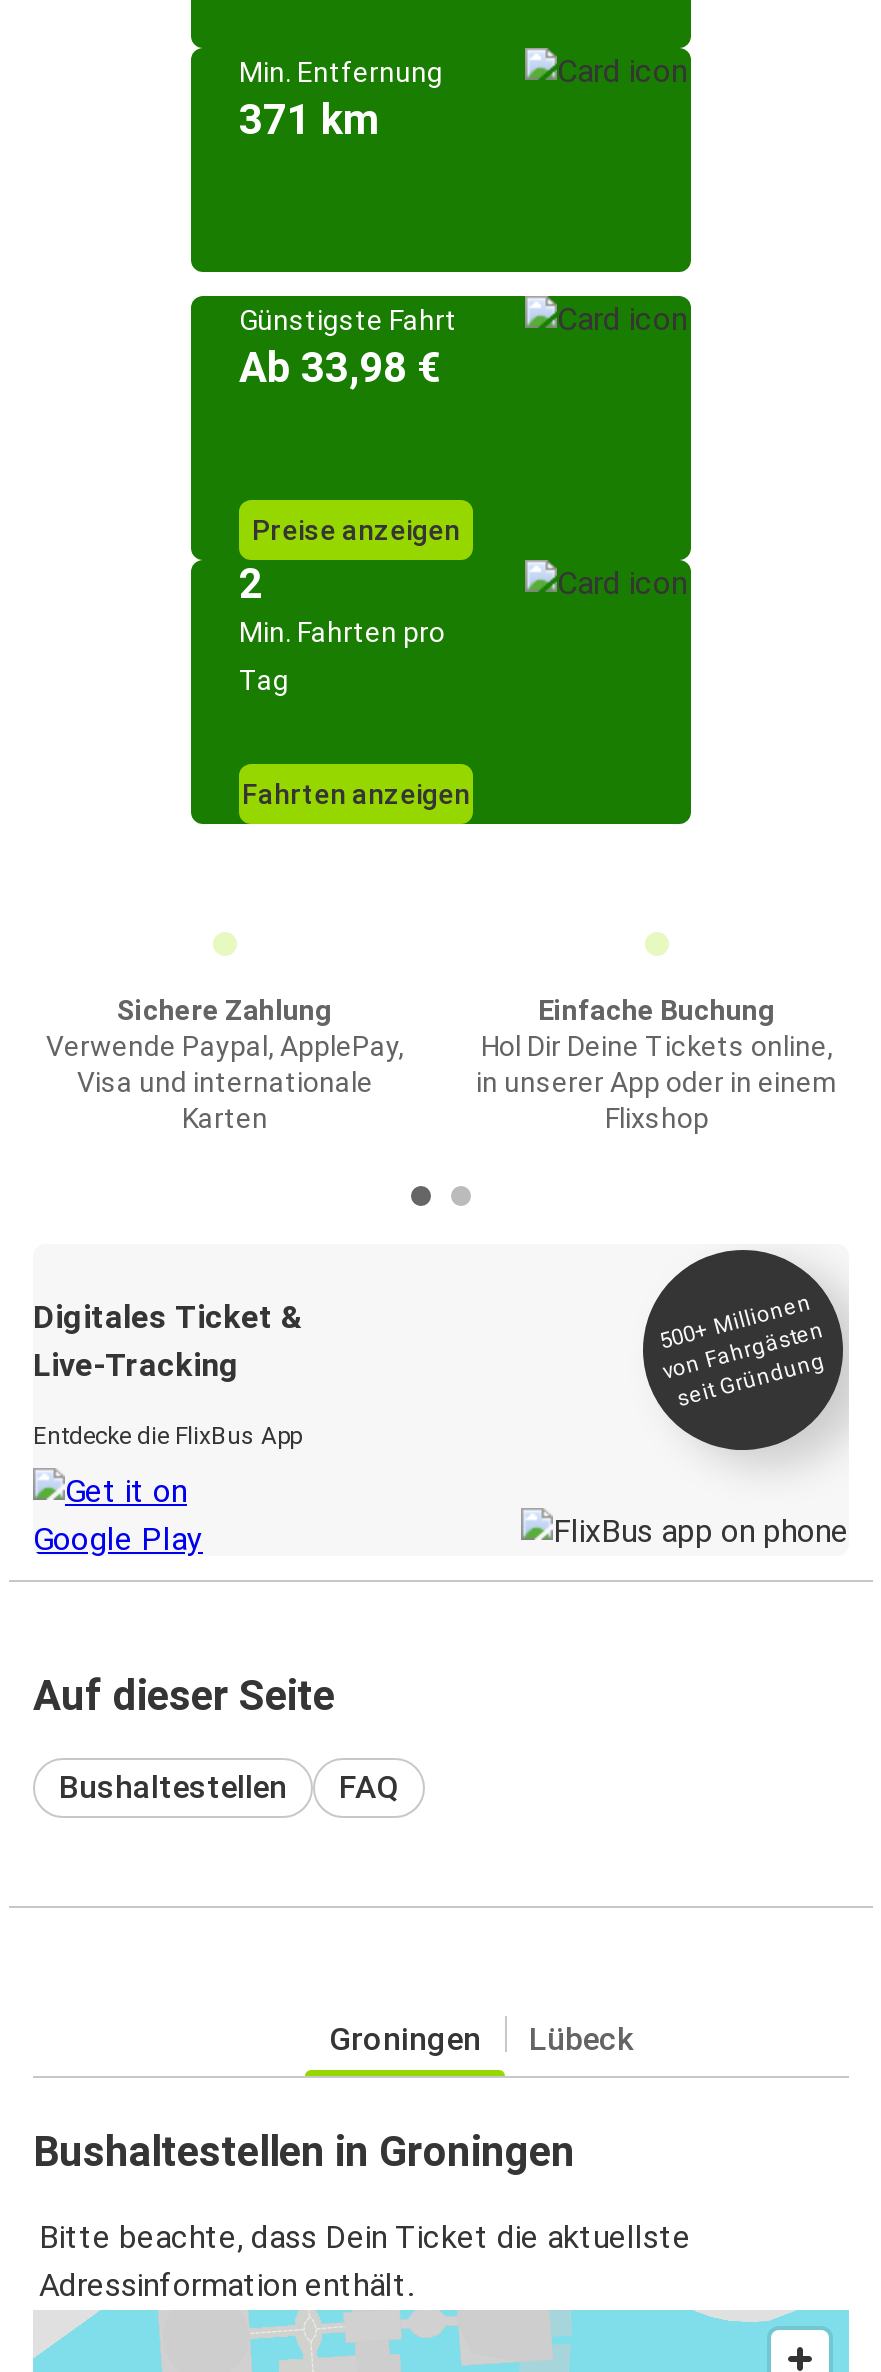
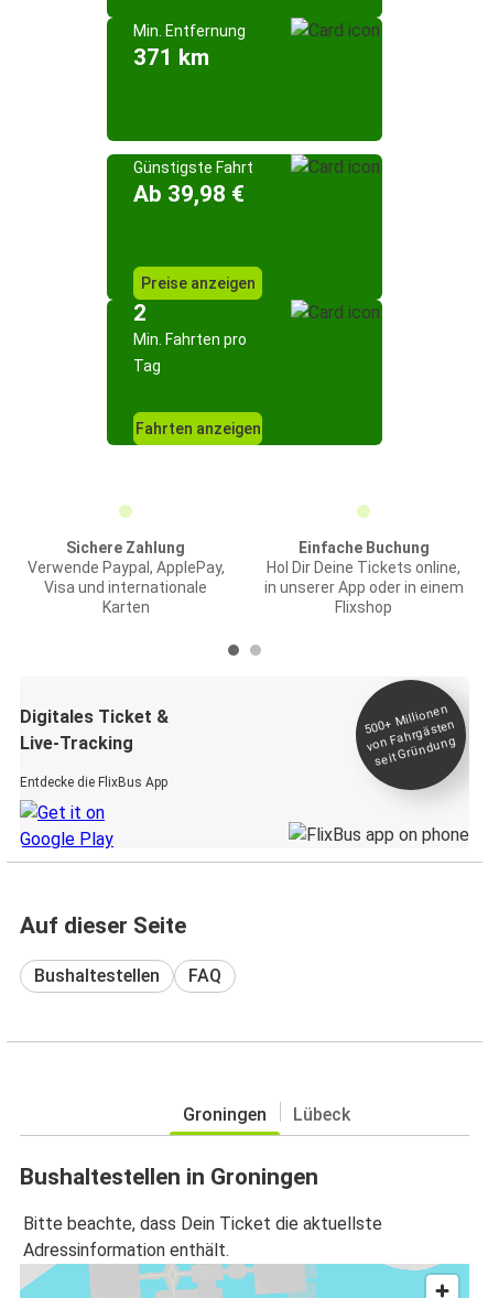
- Ab 33,98 €
+ Ab 39,98 €
